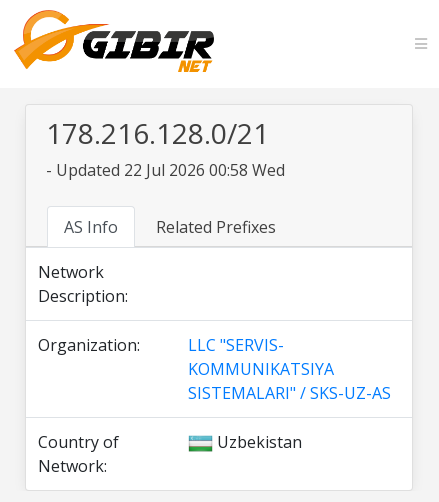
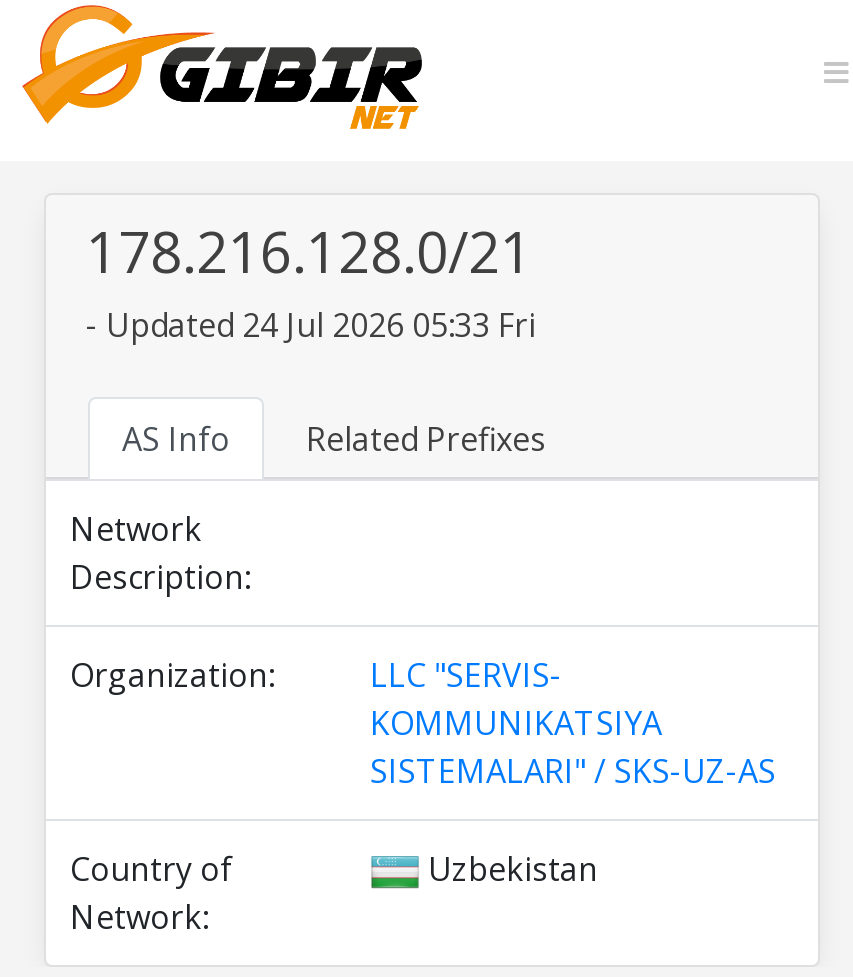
- - Updated 22 Jul 2026 00:58 Wed
+ - Updated 24 Jul 2026 05:33 Fri
